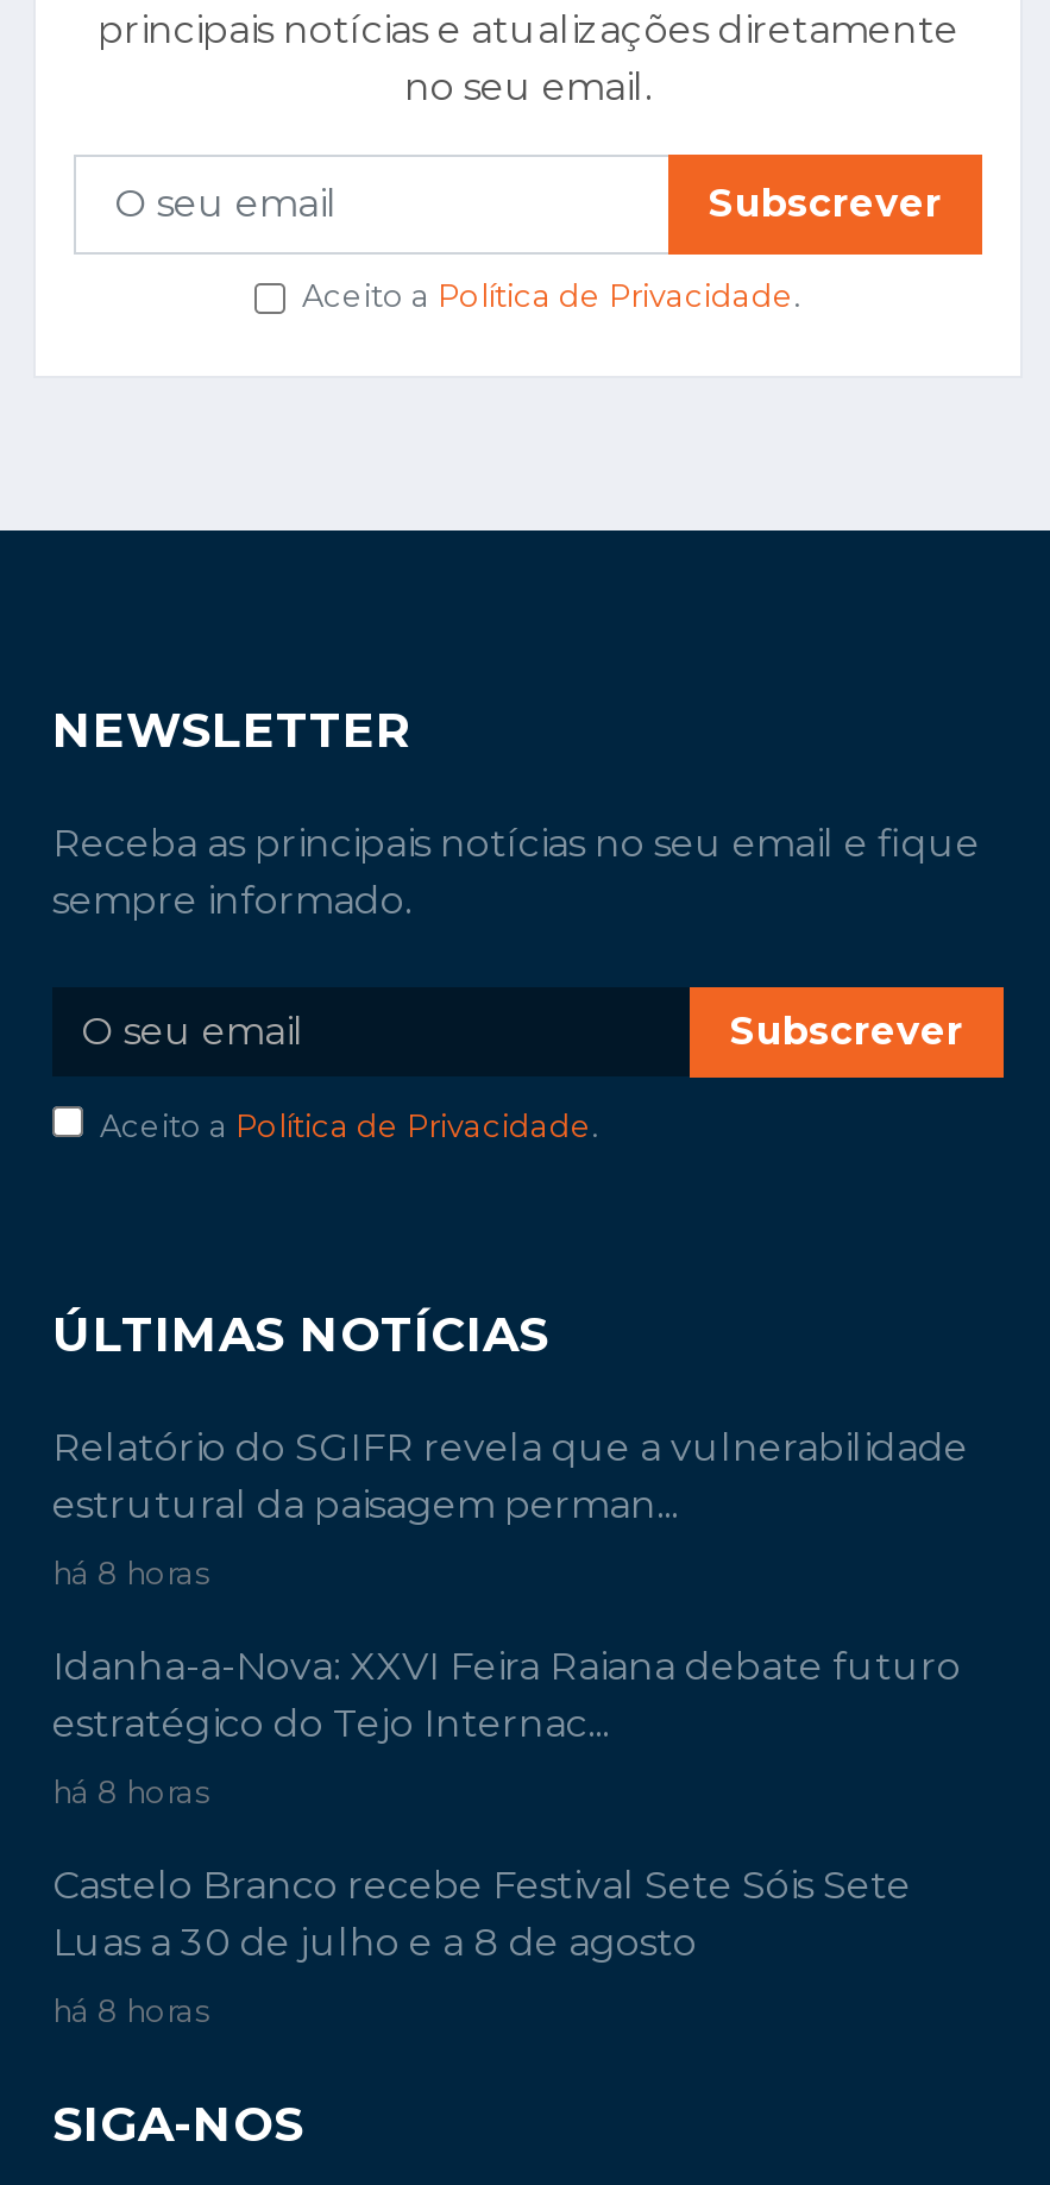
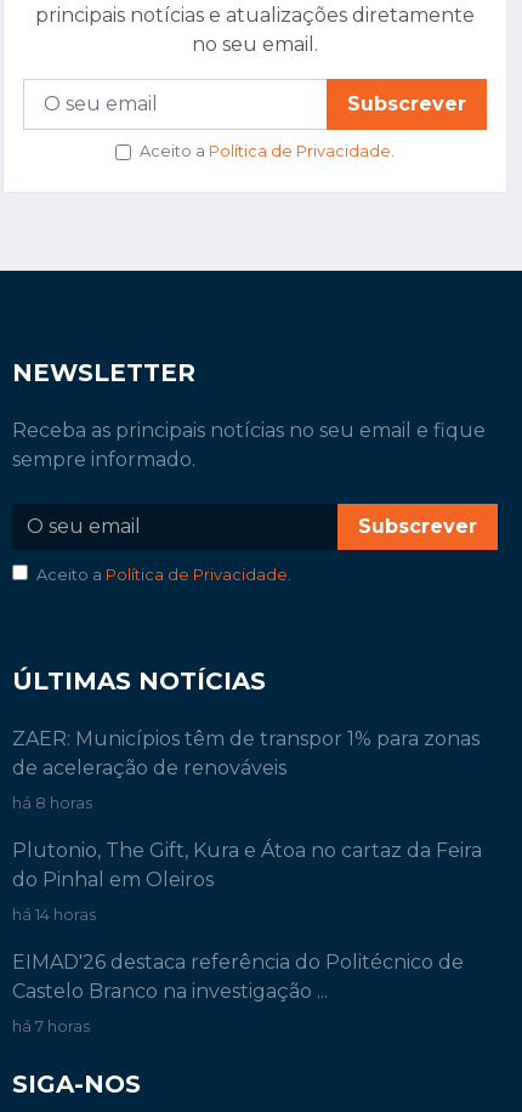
- Relatório do SGIFR revela que a vulnerabilidade
- estrutural da paisagem perman...
+ ZAER: Municípios têm de transpor 1% para zonas
+ de aceleração de renováveis

- Idanha-a-Nova: XXVI Feira Raiana debate futuro
- estratégico do Tejo Internac...
+ Plutonio, The Gift, Kura e Átoa no cartaz da Feira
+ do Pinhal em Oleiros

- há 8 horas
+ há 14 horas

- Castelo Branco recebe Festival Sete Sóis Sete
- Luas a 30 de julho e a 8 de agosto
+ EIMAD'26 destaca referência do Politécnico de
+ Castelo Branco na investigação ...

- há 8 horas
+ há 7 horas
